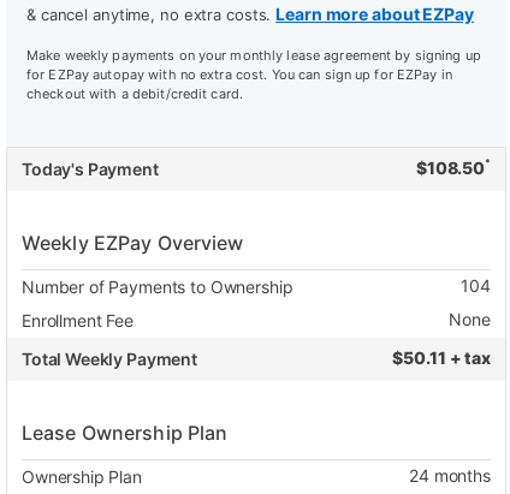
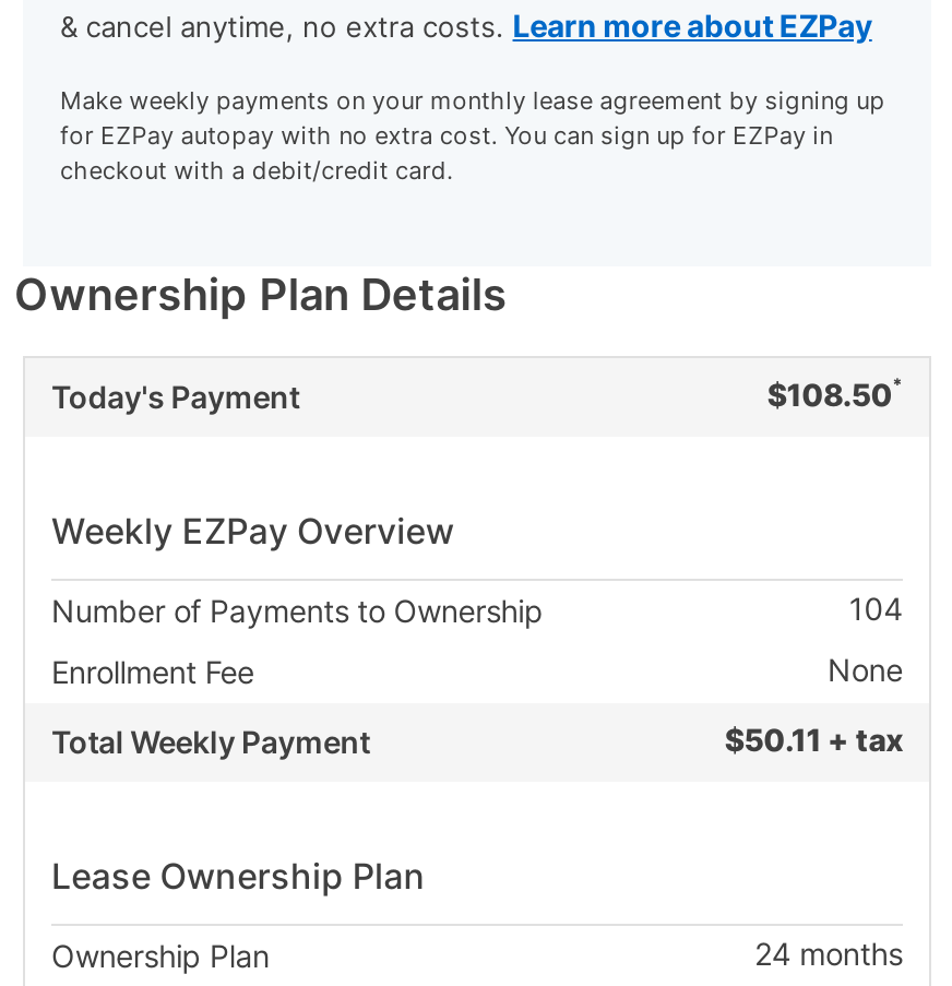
+ Ownership Plan Details
